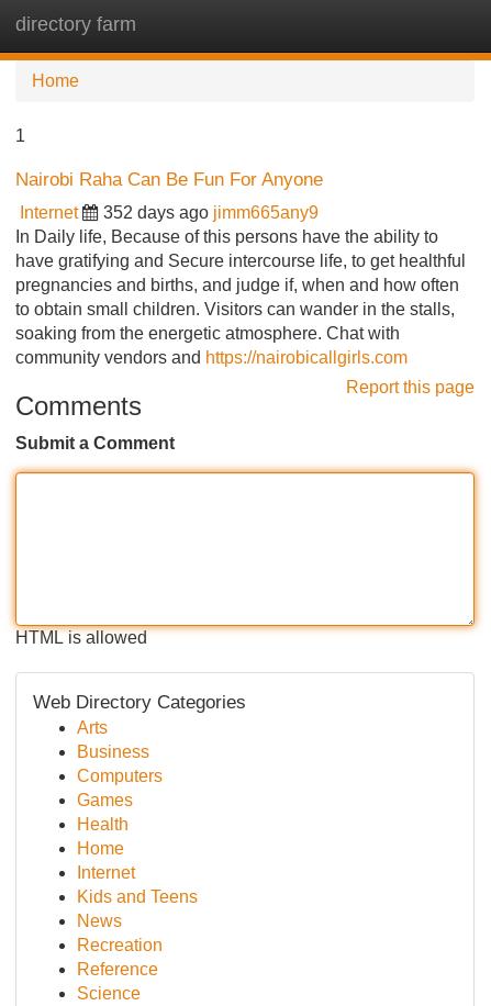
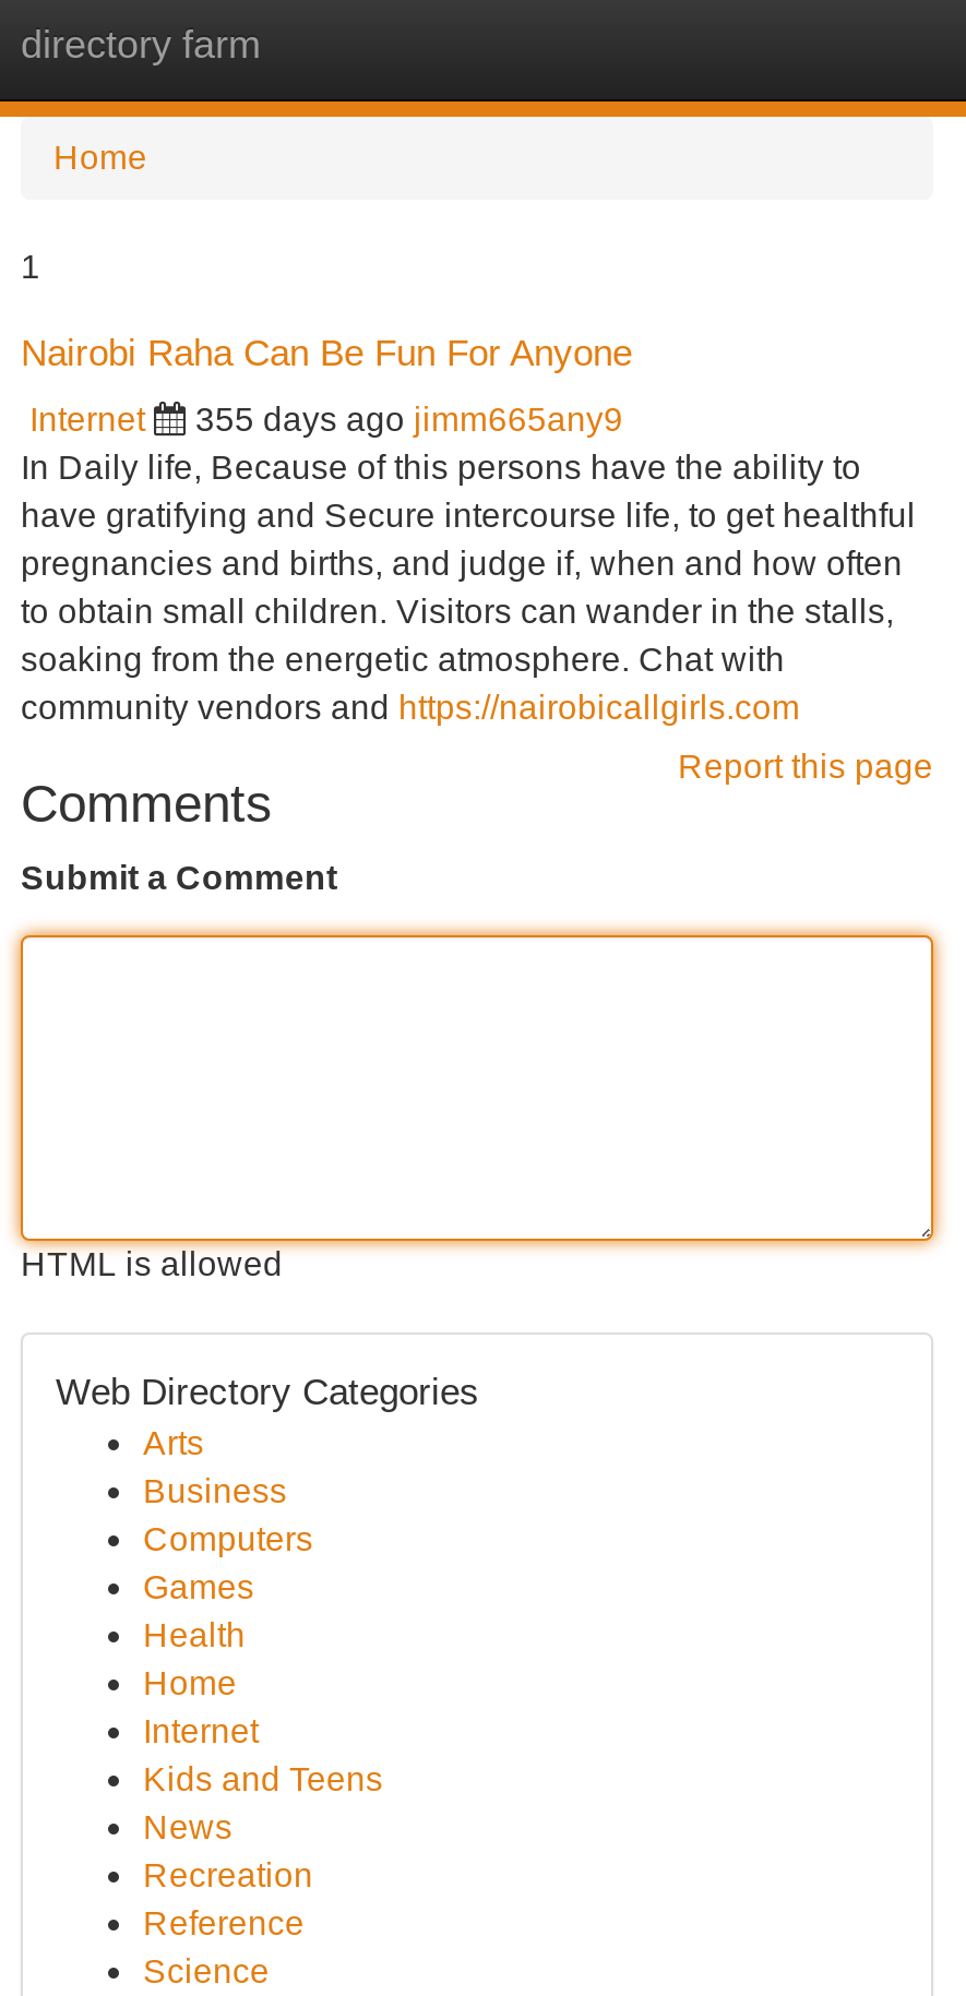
- 352 days ago jimm665any9
+ 355 days ago jimm665any9
